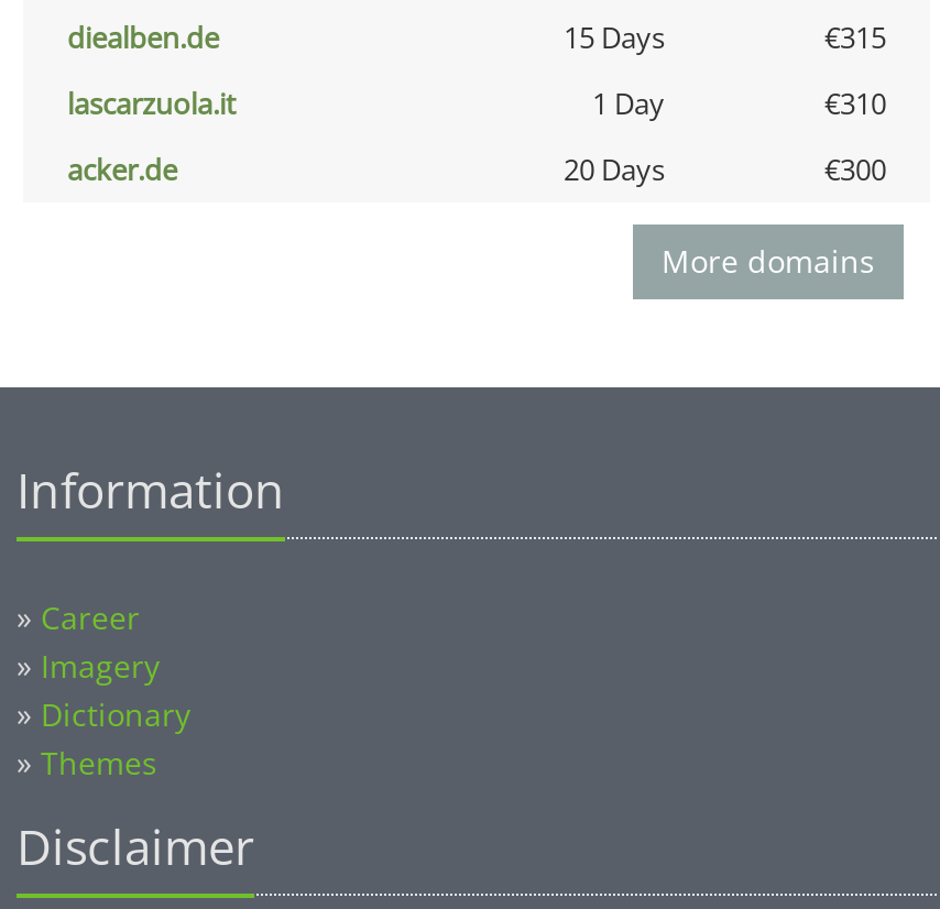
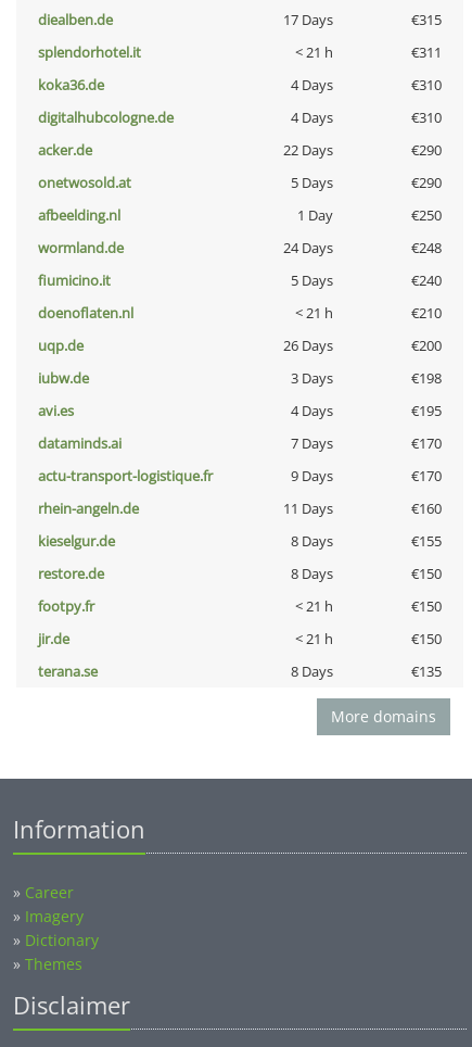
- 15 Days
+ 17 Days

- lascarzuola.it
- 1 Day
+ splendorhotel.it
+ < 21 h
+ €311
+ koka36.de
+ 4 Days
+ €310
+ digitalhubcologne.de
+ 4 Days

- 20 Days
- €300
+ 22 Days
+ €290
+ onetwosold.at
+ 5 Days
+ €290
+ afbeelding.nl
+ 1 Day
+ €250
+ wormland.de
+ 24 Days
+ €248
+ fiumicino.it
+ 5 Days
+ €240
+ doenoflaten.nl
+ < 21 h
+ €210
+ uqp.de
+ 26 Days
+ €200
+ iubw.de
+ 3 Days
+ €198
+ avi.es
+ 4 Days
+ €195
+ dataminds.ai
+ 7 Days
+ €170
+ actu-transport-logistique.fr
+ 9 Days
+ €170
+ rhein-angeln.de
+ 11 Days
+ €160
+ kieselgur.de
+ 8 Days
+ €155
+ restore.de
+ 8 Days
+ €150
+ footpy.fr
+ < 21 h
+ €150
+ jir.de
+ < 21 h
+ €150
+ terana.se
+ 8 Days
+ €135
